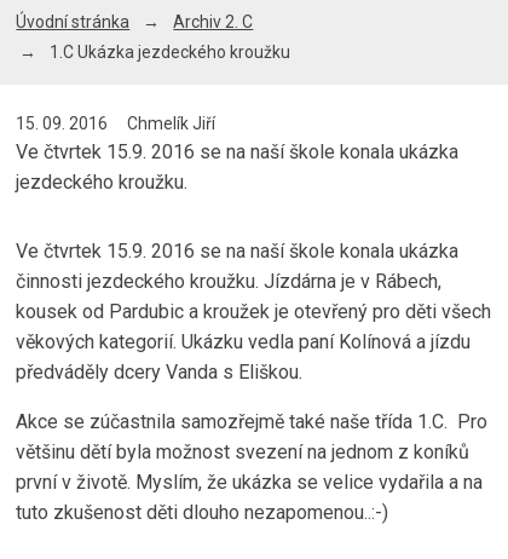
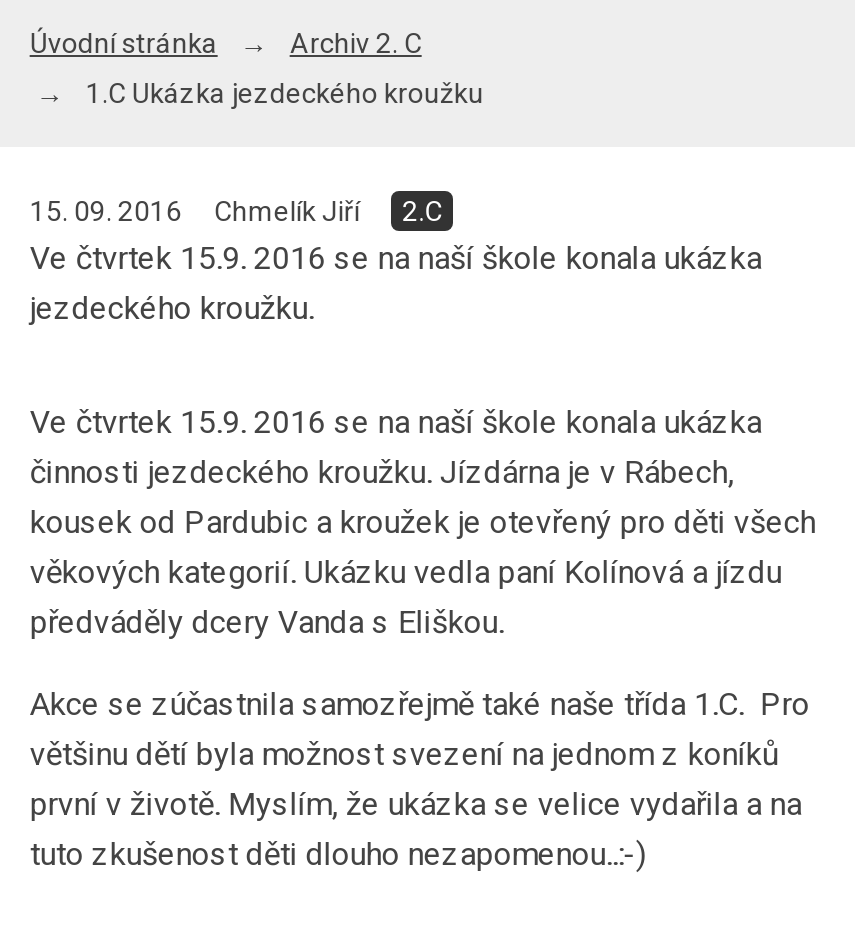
+ 2.C
